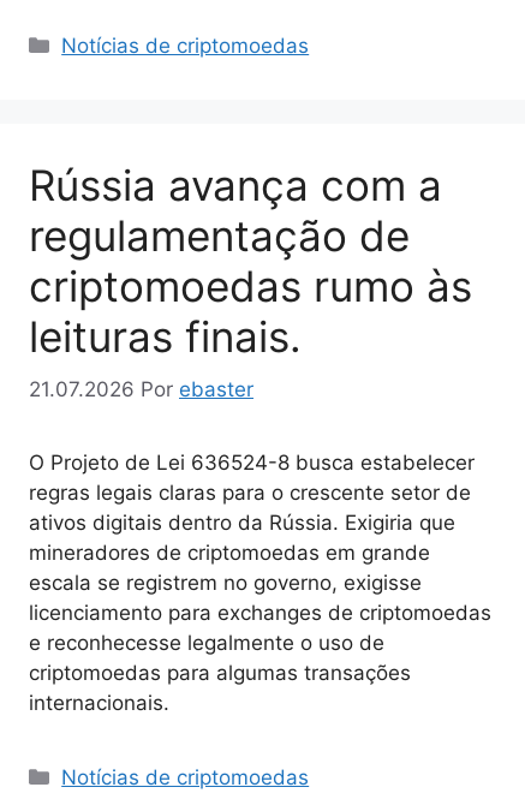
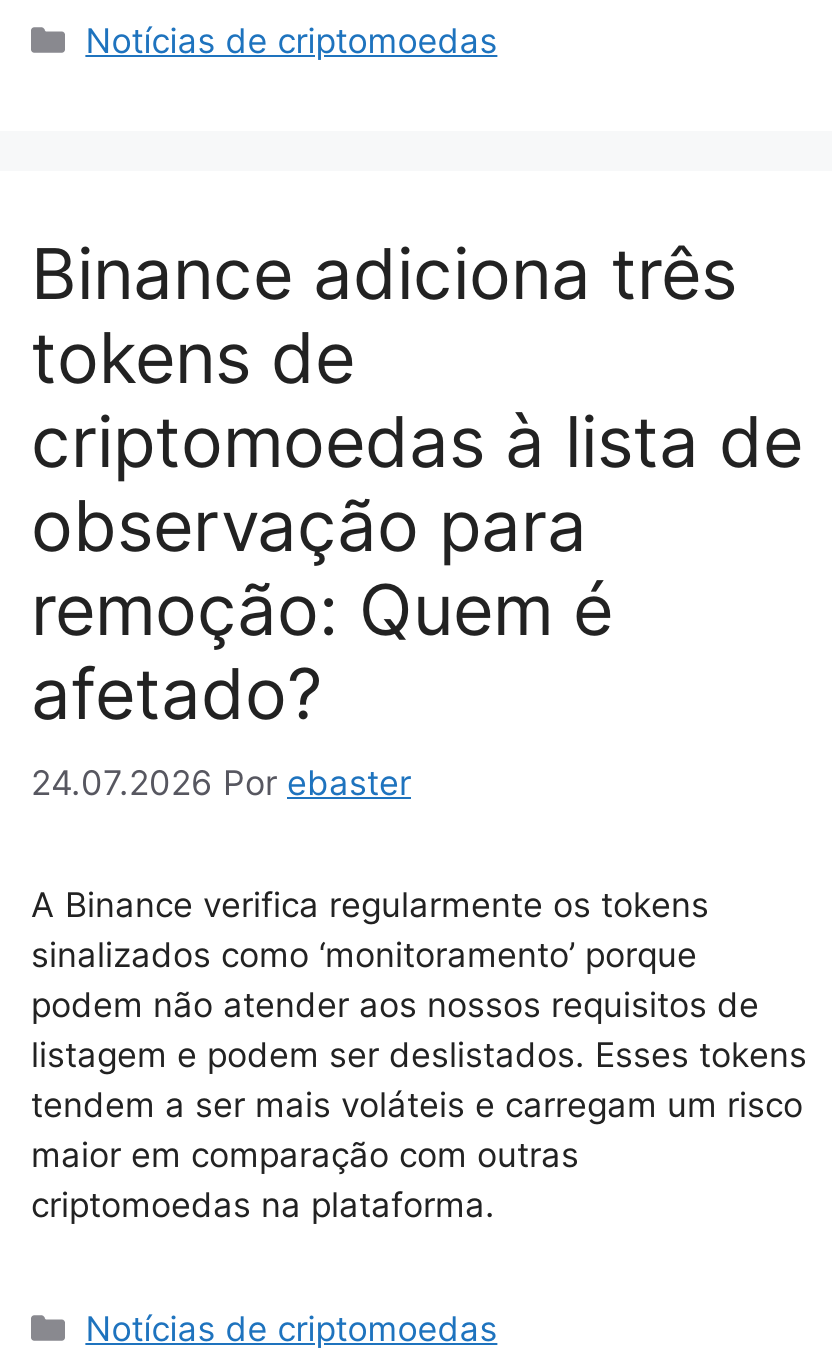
- Rússia avança com a
- regulamentação de
- criptomoedas rumo às
- leituras finais.
- 21.07.2026 Por ebaster
+ Binance adiciona três
+ tokens de
+ criptomoedas à lista de
+ observação para
+ remoção: Quem é
+ afetado?
+ 24.07.2026 Por ebaster

- O Projeto de Lei 636524-8 busca estabelecer
- regras legais claras para o crescente setor de
- ativos digitais dentro da Rússia. Exigiria que
- mineradores de criptomoedas em grande
- escala se registrem no governo, exigisse
- licenciamento para exchanges de criptomoedas
- e reconhecesse legalmente o uso de
- criptomoedas para algumas transações
- internacionais.
+ A Binance verifica regularmente os tokens
+ sinalizados como ‘monitoramento’ porque
+ podem não atender aos nossos requisitos de
+ listagem e podem ser deslistados. Esses tokens
+ tendem a ser mais voláteis e carregam um risco
+ maior em comparação com outras
+ criptomoedas na plataforma.
